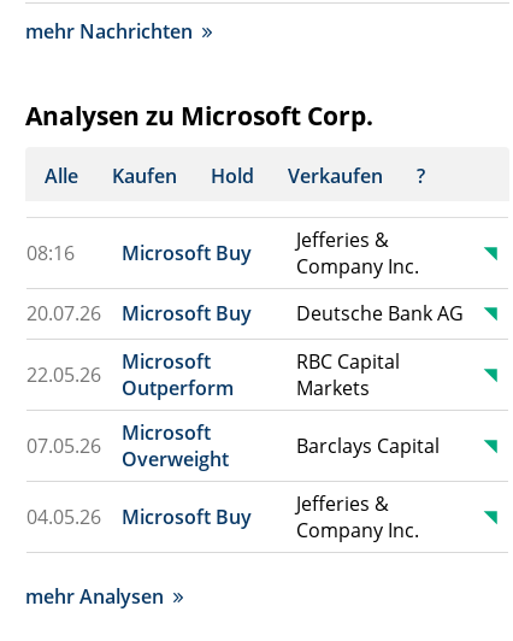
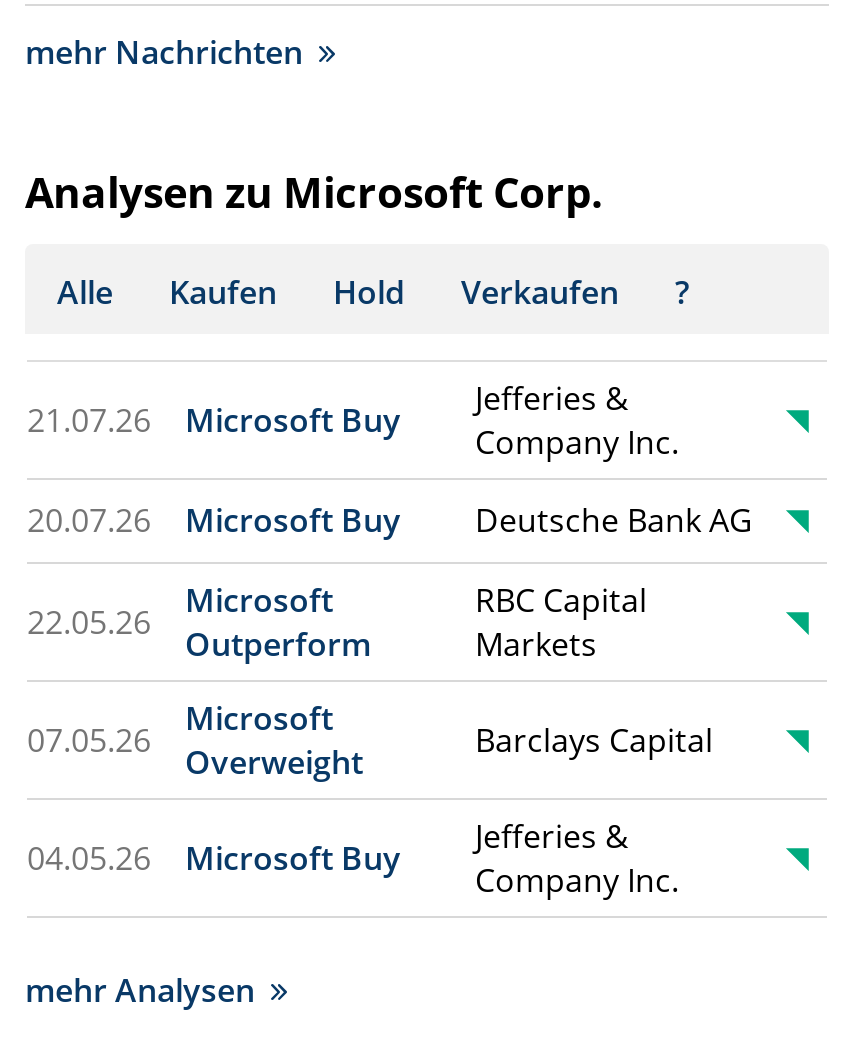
- 08:16 Microsoft Buy Jefferies & Company Inc.
+ 21.07.26 Microsoft Buy Jefferies & Company Inc.
